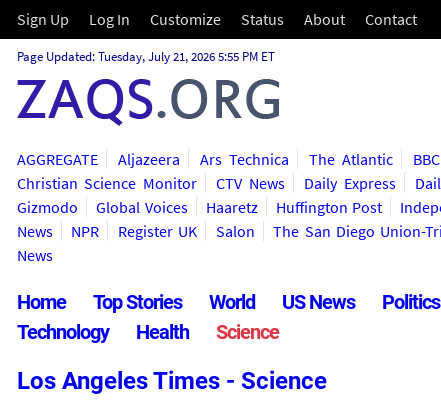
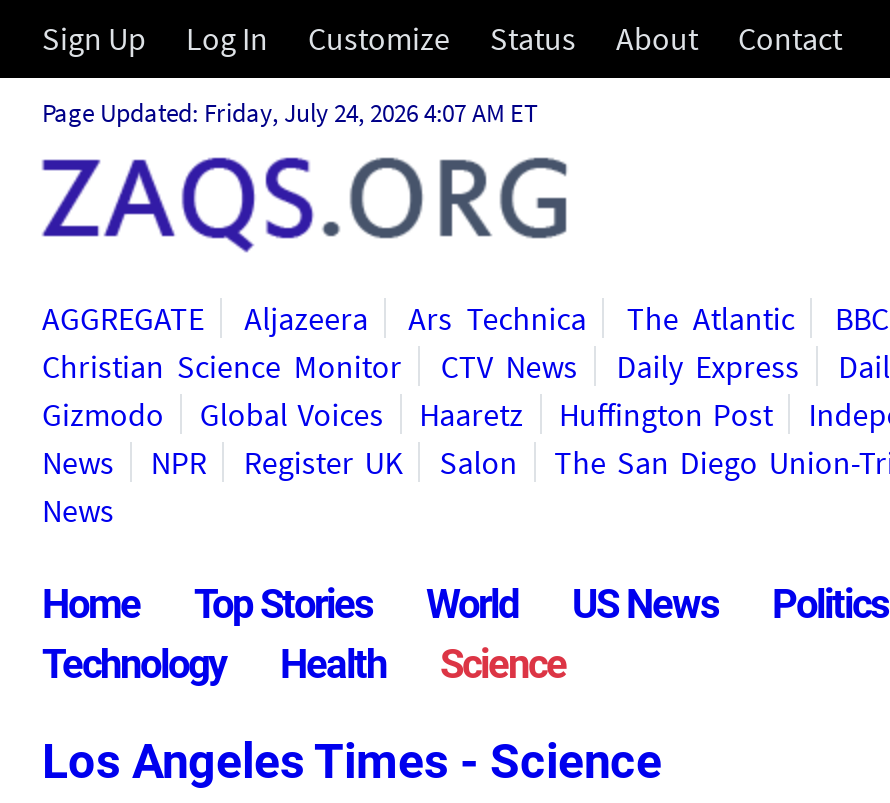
- Page Updated: Tuesday, July 21, 2026 5:55 PM ET
+ Page Updated: Friday, July 24, 2026 4:07 AM ET
